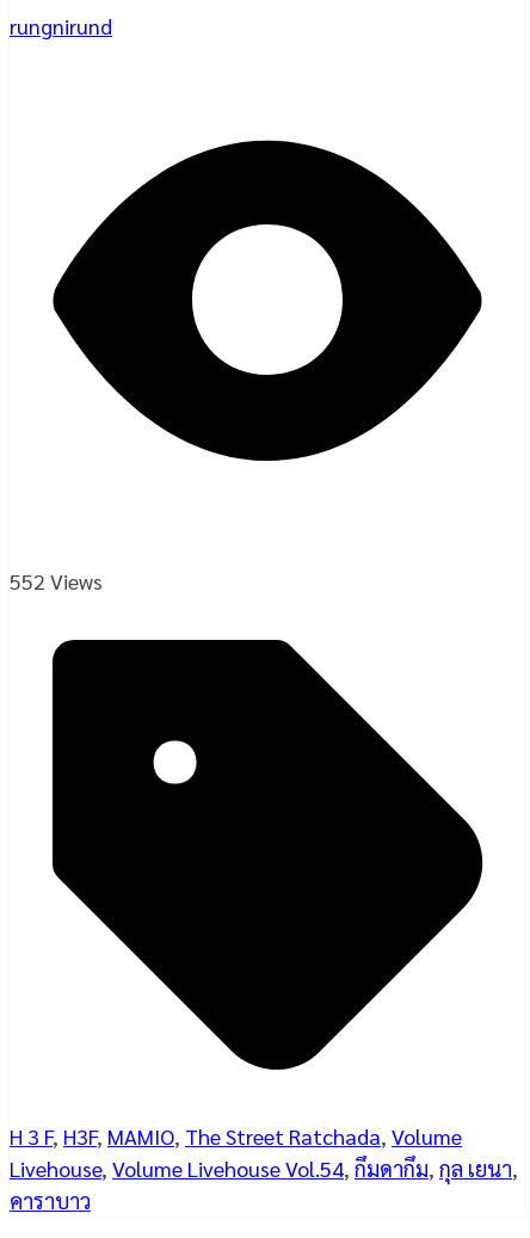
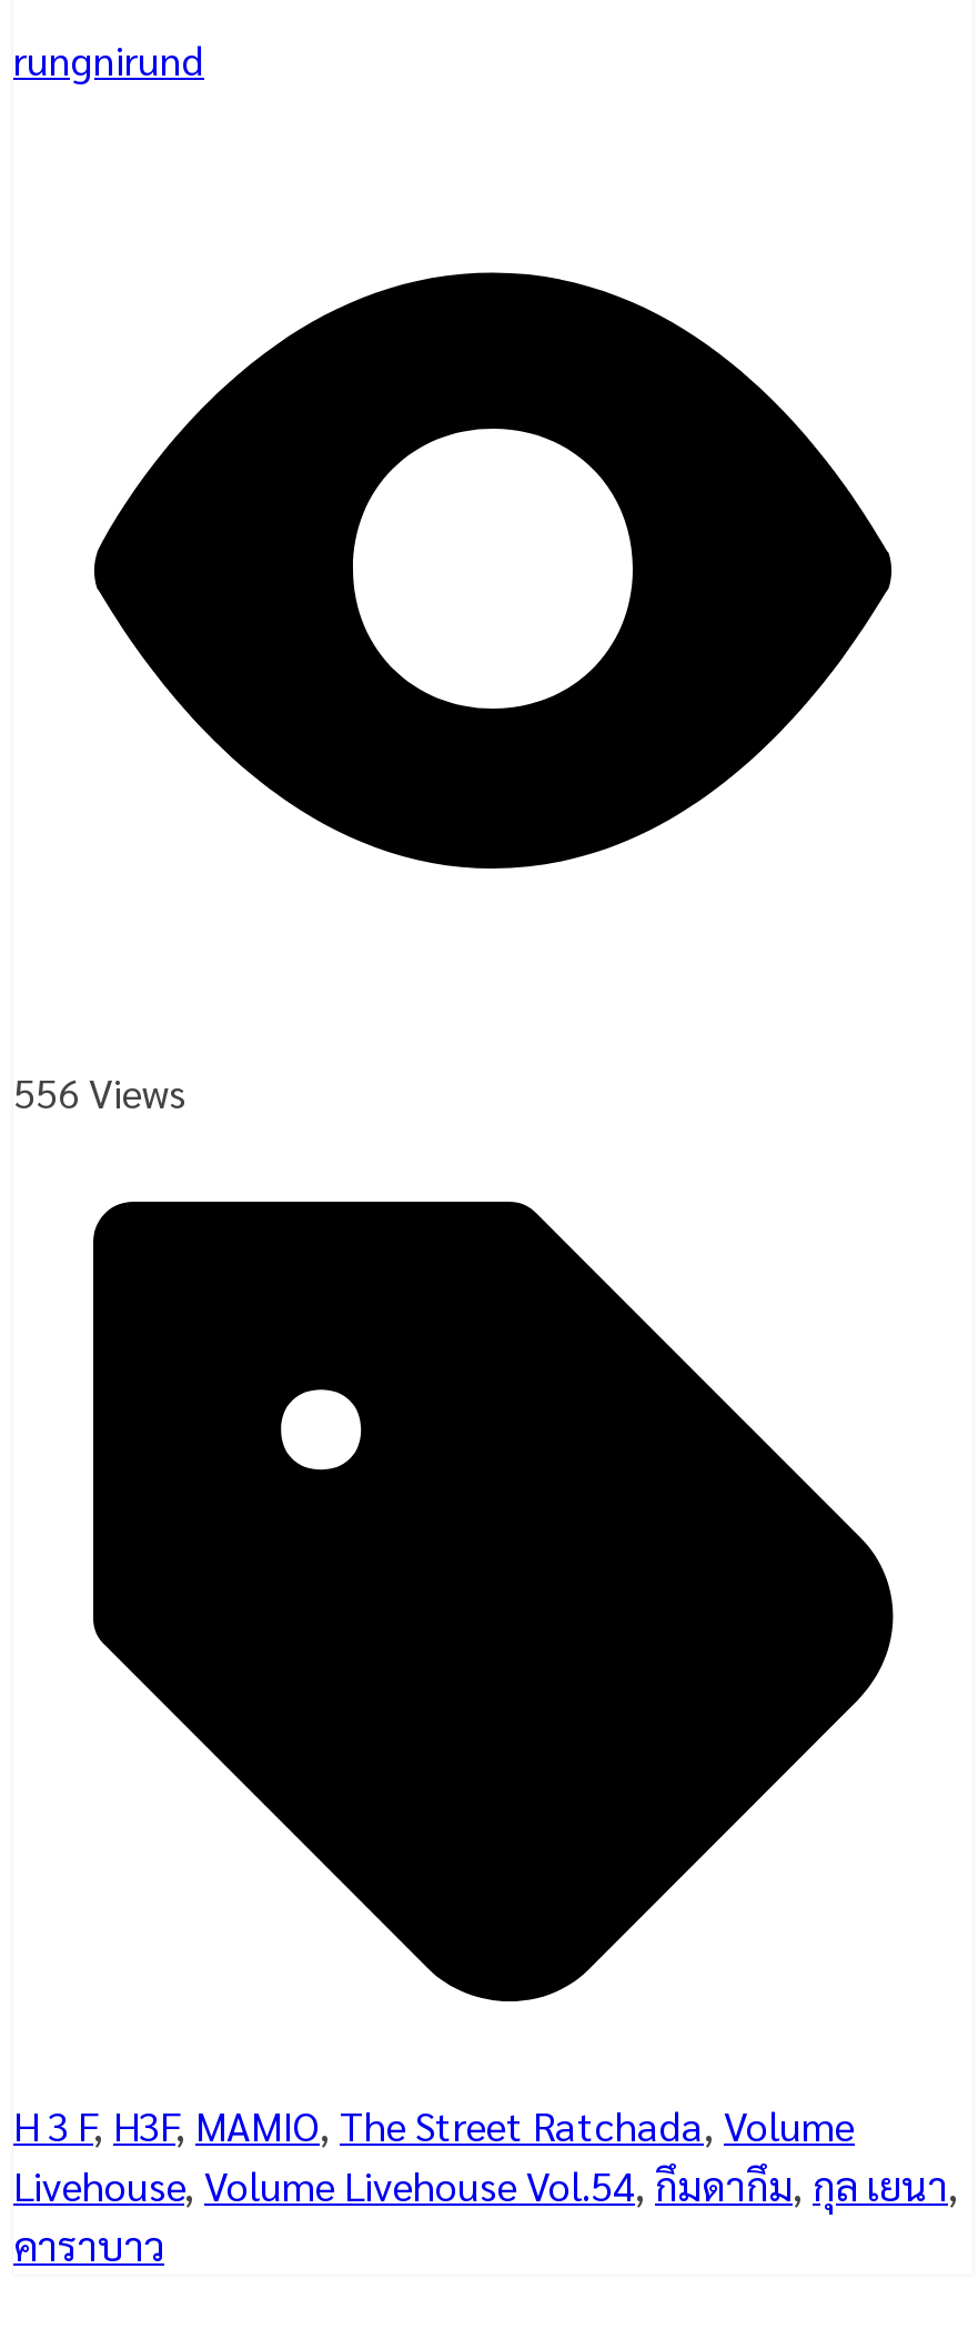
- 552 Views
+ 556 Views
